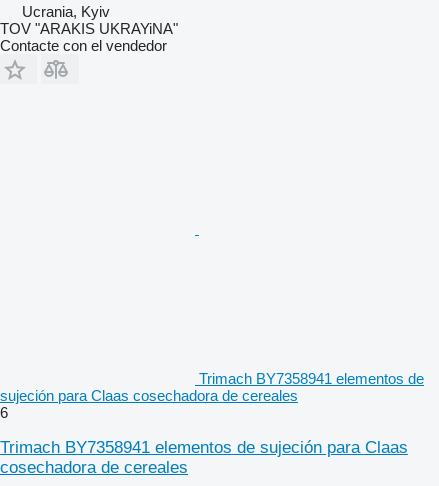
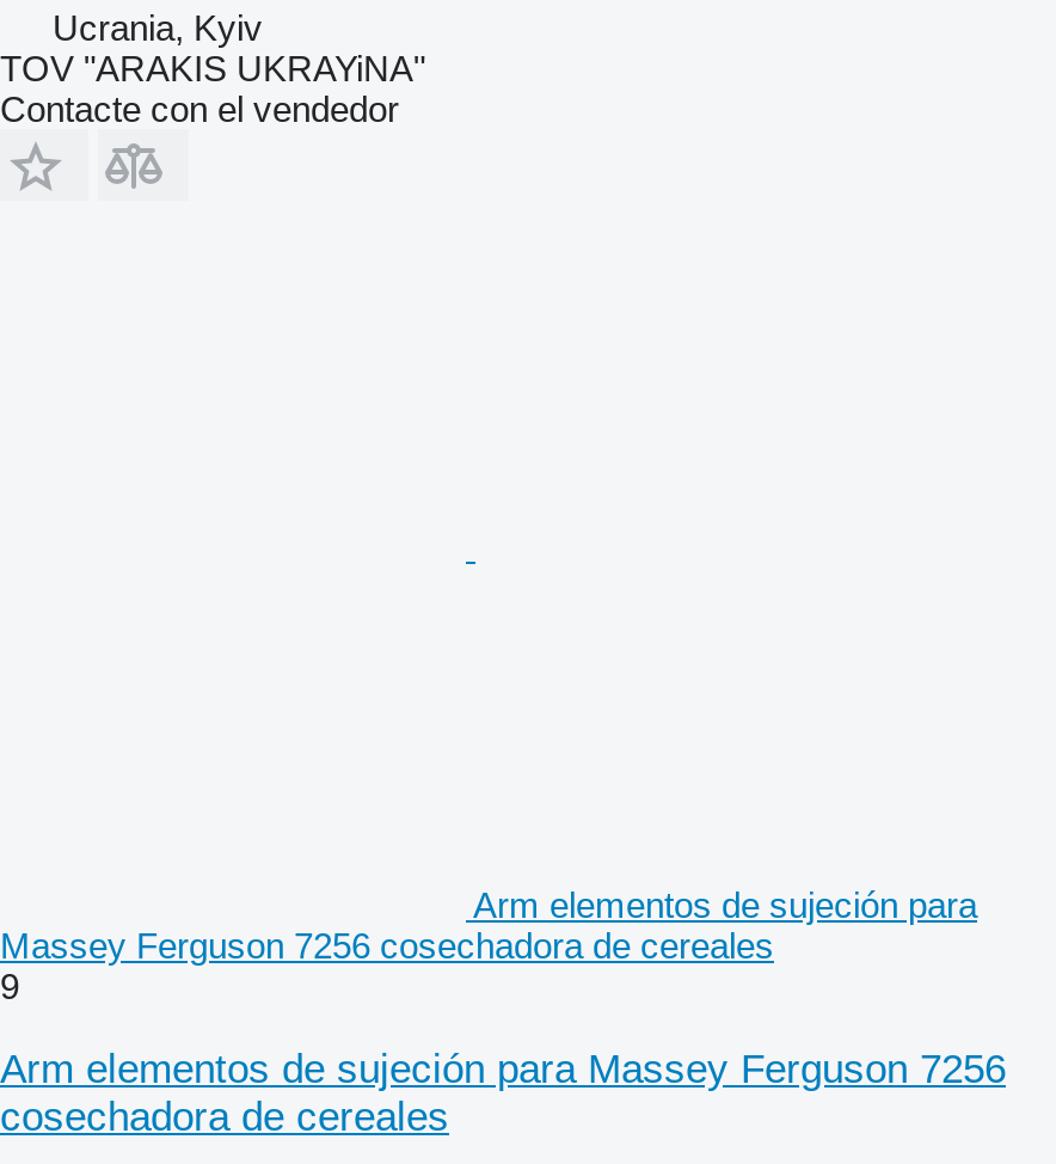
- Trimach BY7358941 elementos de
- sujeción para Claas cosechadora de cereales
- 6
+ Arm elementos de sujeción para
+ Massey Ferguson 7256 cosechadora de cereales
+ 9

- Trimach BY7358941 elementos de sujeción para Claas
+ Arm elementos de sujeción para Massey Ferguson 7256
